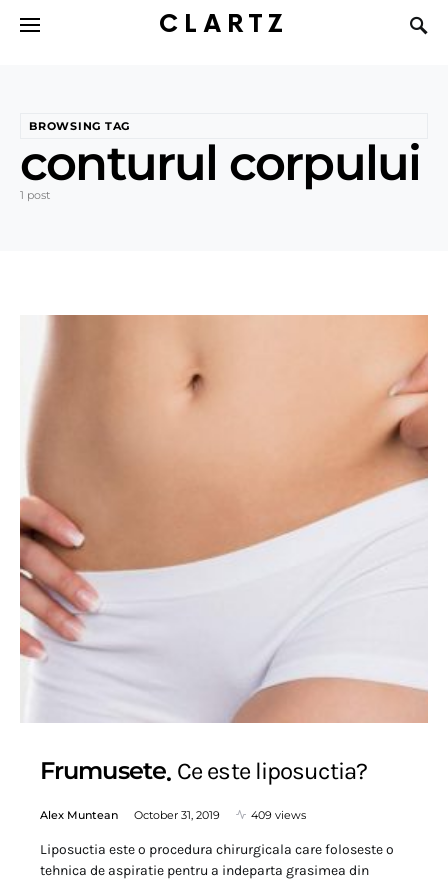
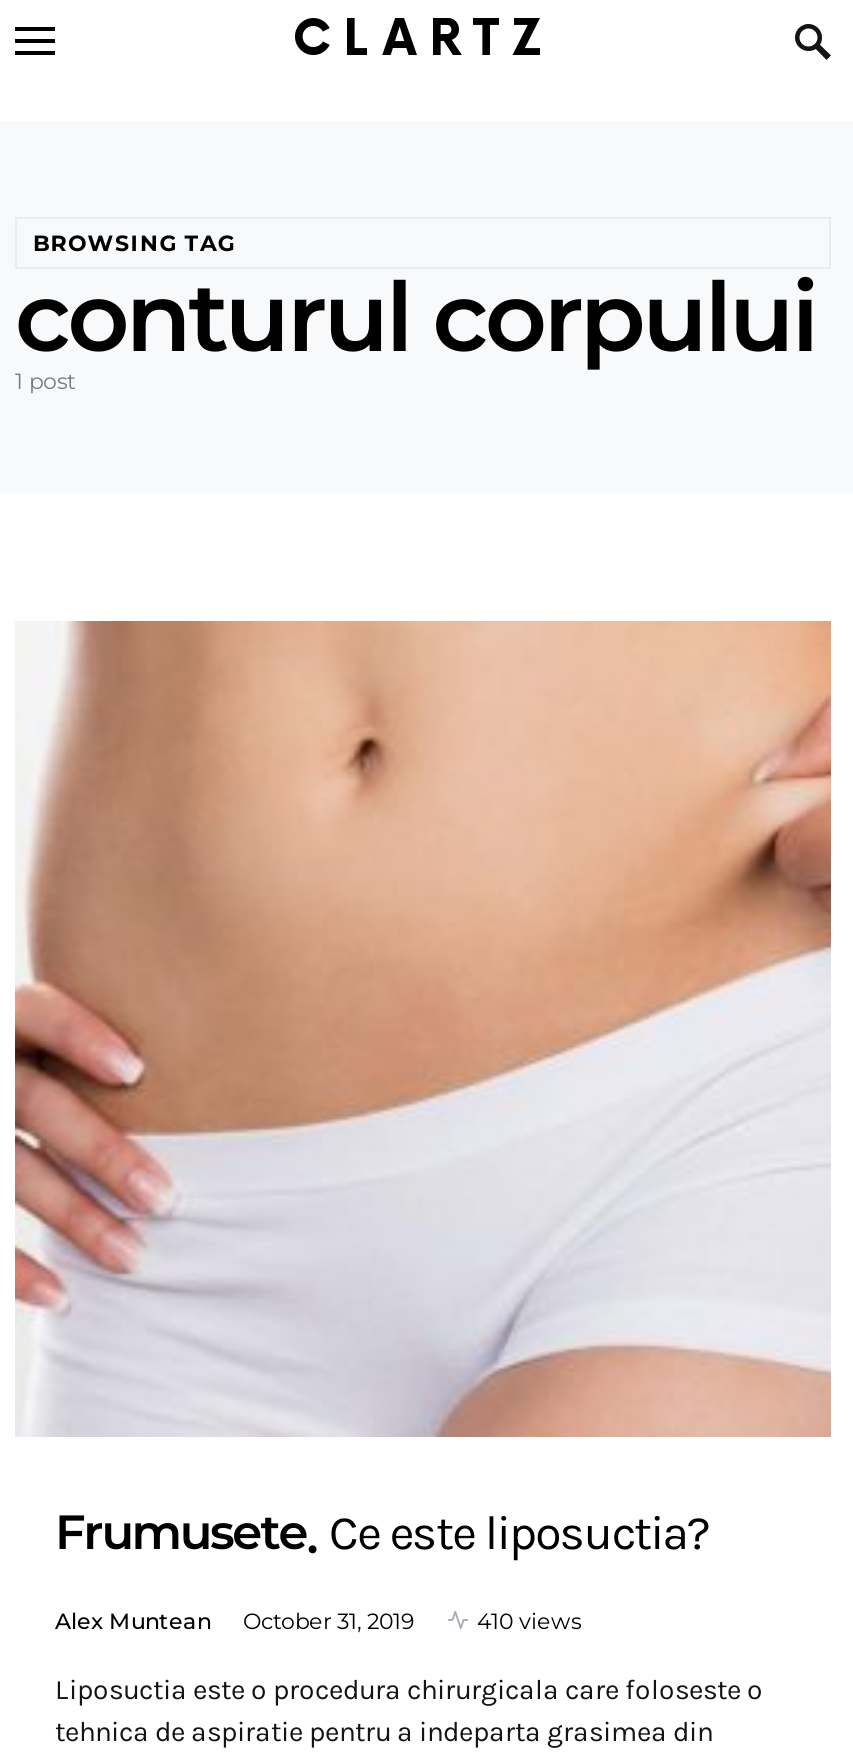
- 409 views
+ 410 views
